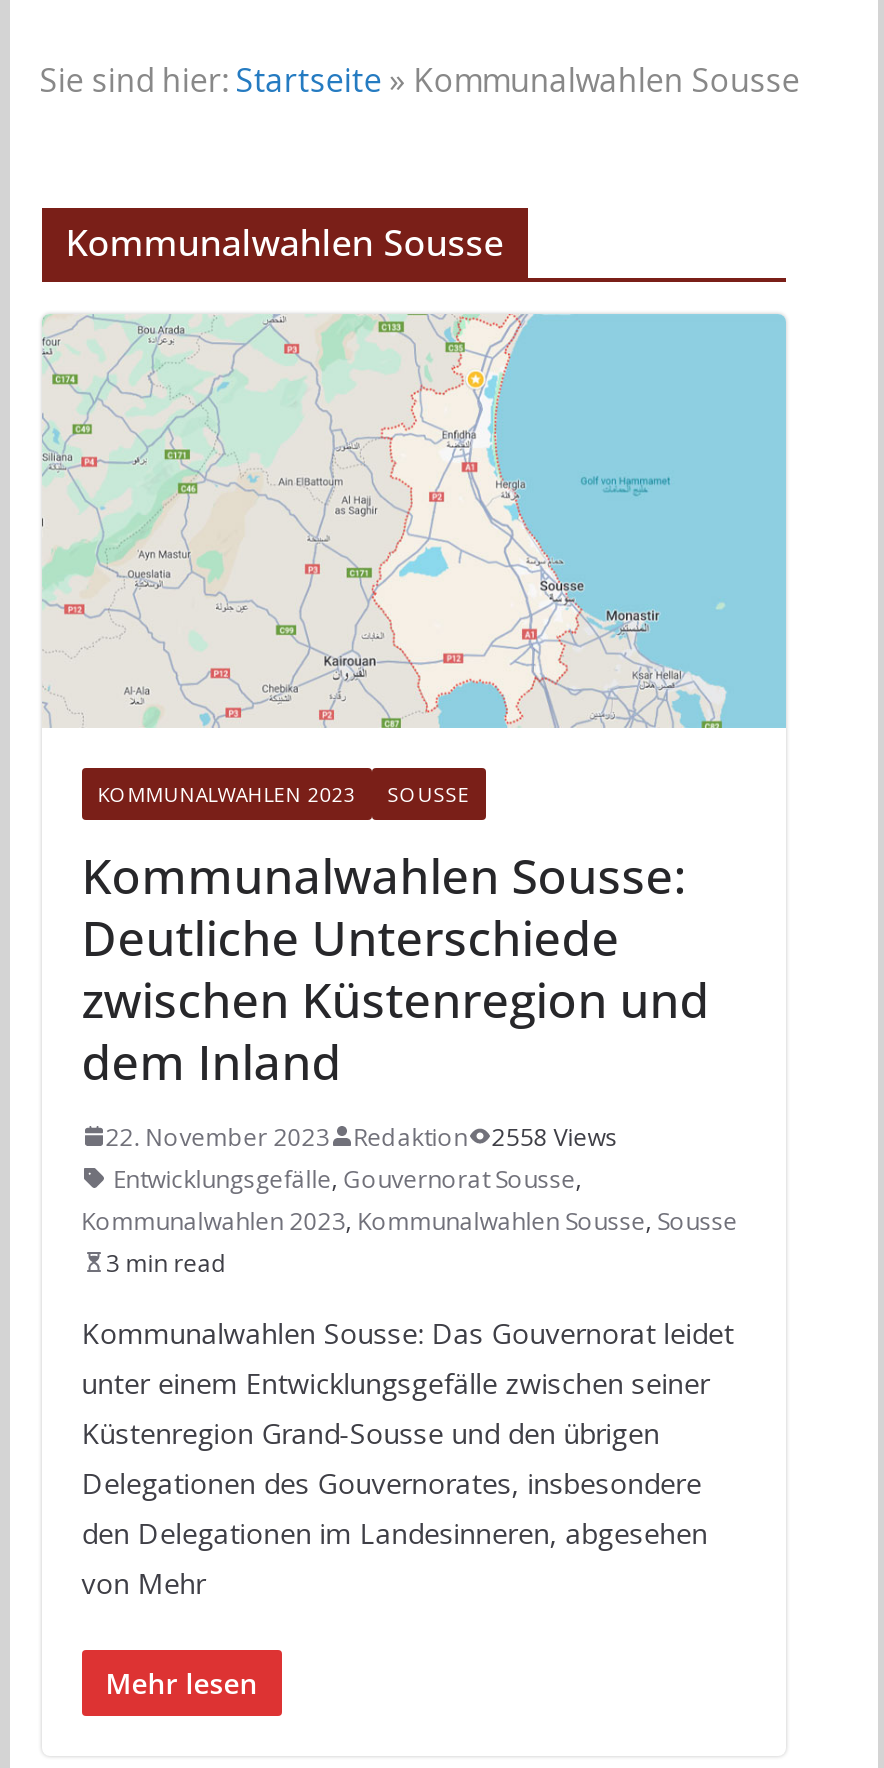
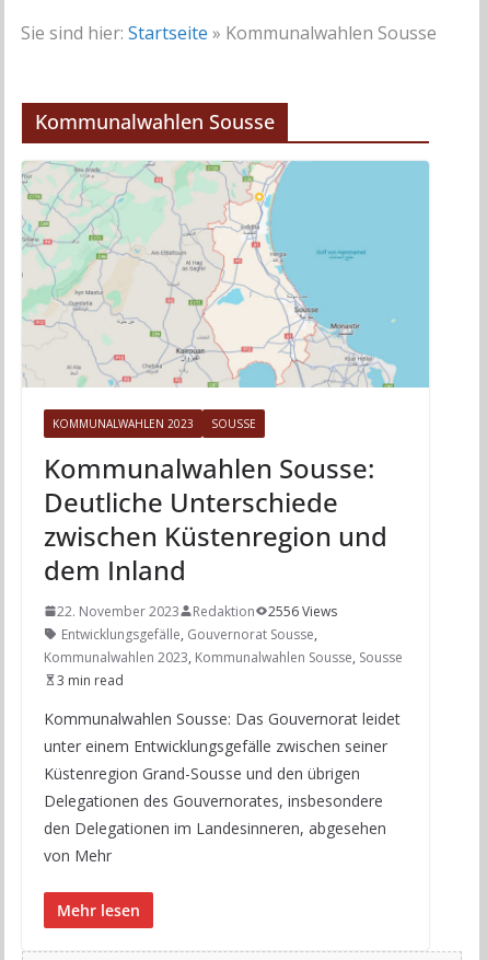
- 22. November 2023 Redaktion 2558 Views
+ 22. November 2023 Redaktion 2556 Views
